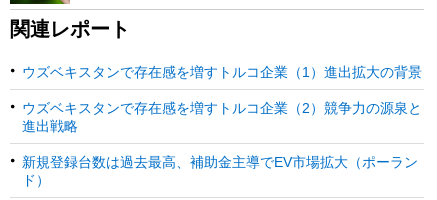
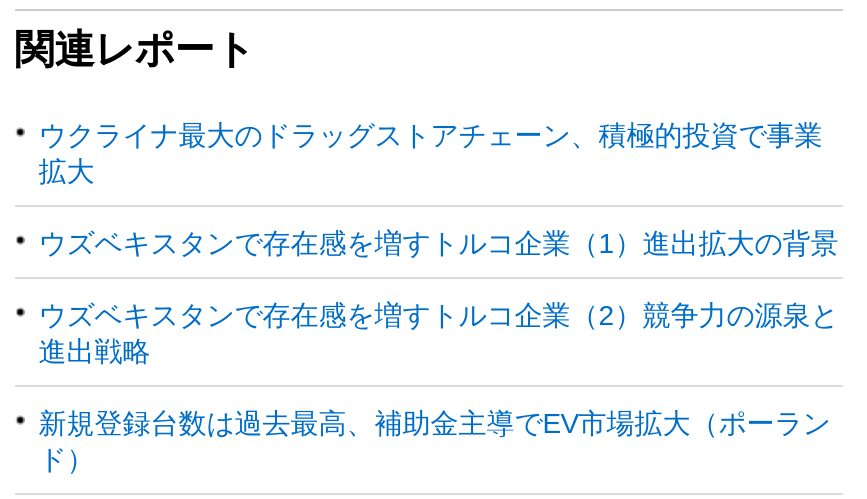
+ ウクライナ最大のドラッグストアチェーン、積極的投資で事業
+ 拡大
